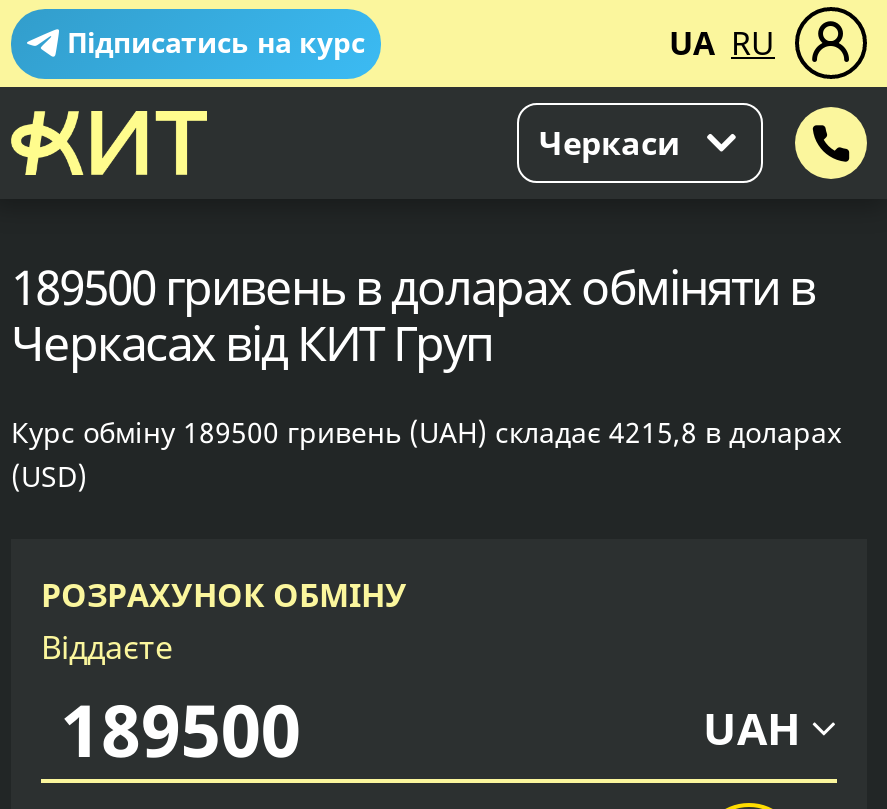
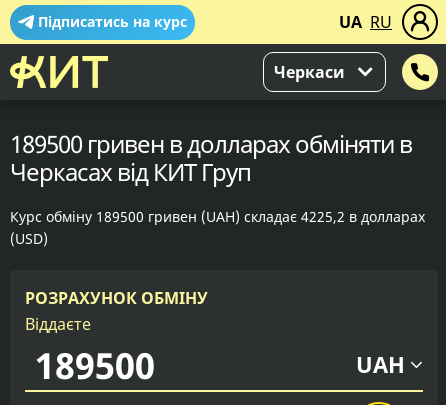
- 189500 гривень в доларах обміняти в
+ 189500 гривен в долларах обміняти в

- Курс обміну 189500 гривень (UAH) складає 4215,8 в доларах
+ Курс обміну 189500 гривен (UAH) складає 4225,2 в долларах
